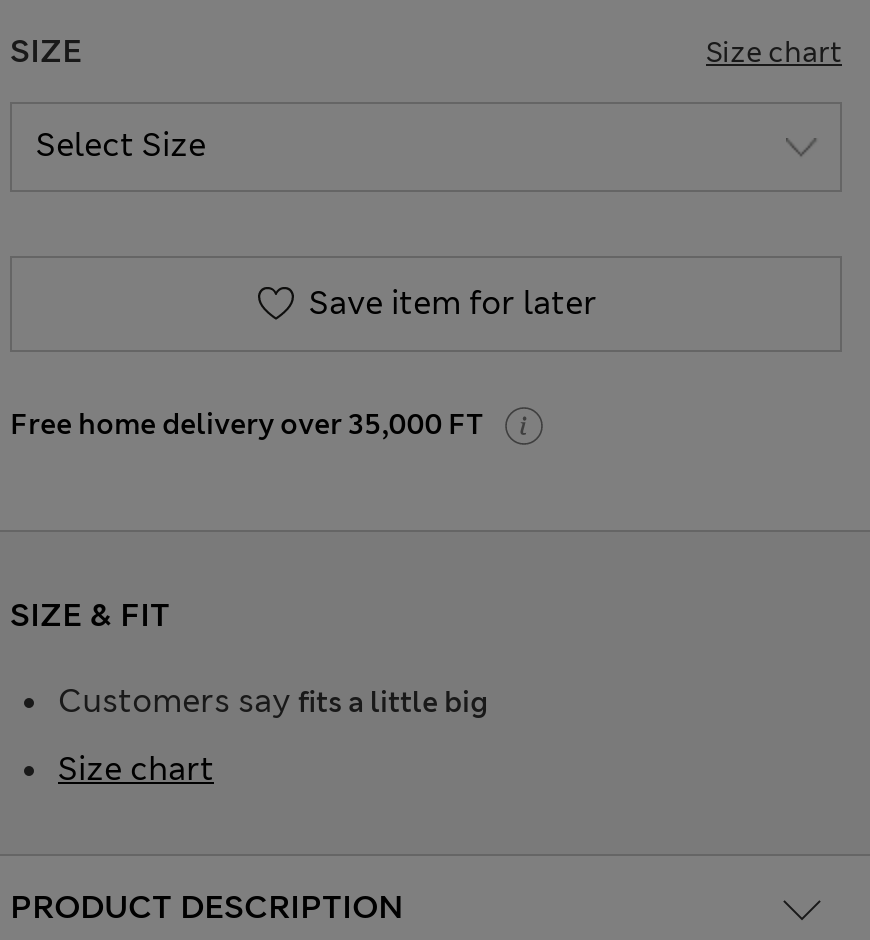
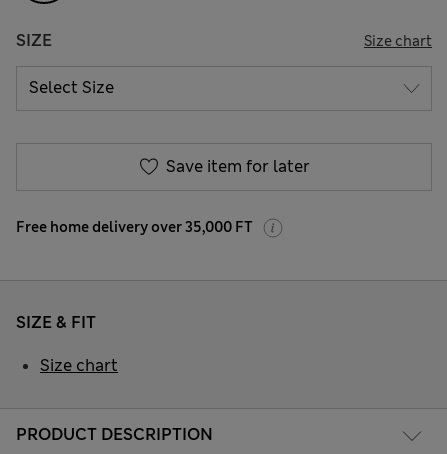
- Customers say fits a little big
